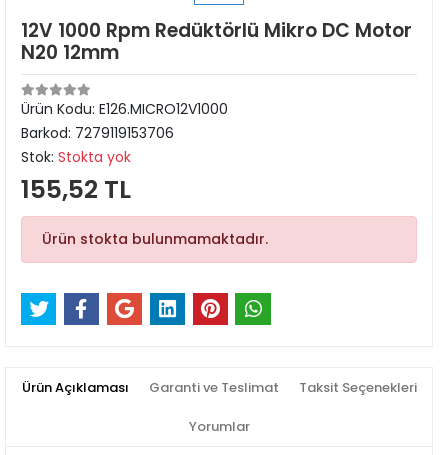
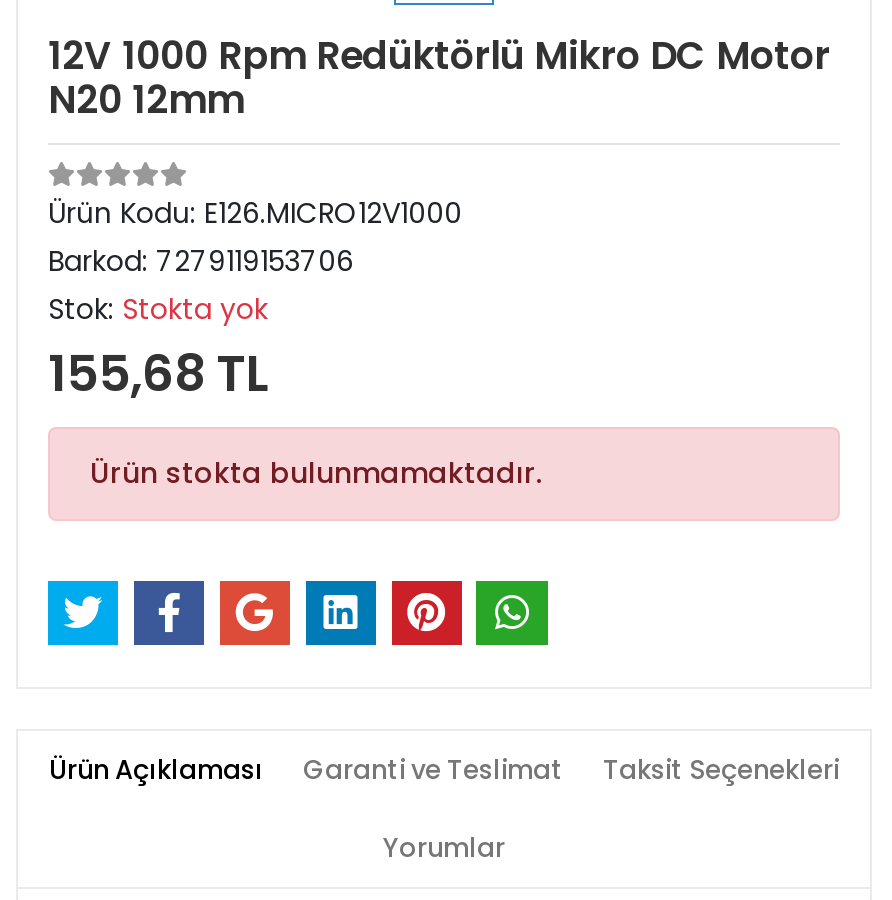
- 155,52 TL
+ 155,68 TL
